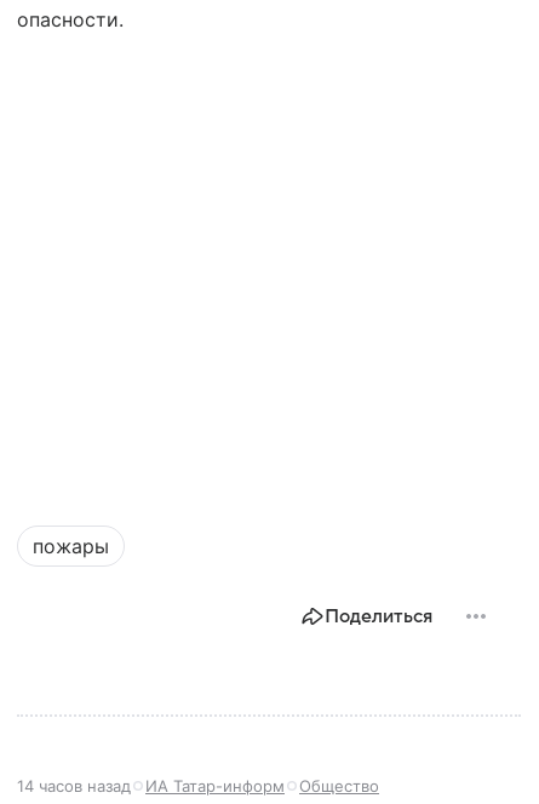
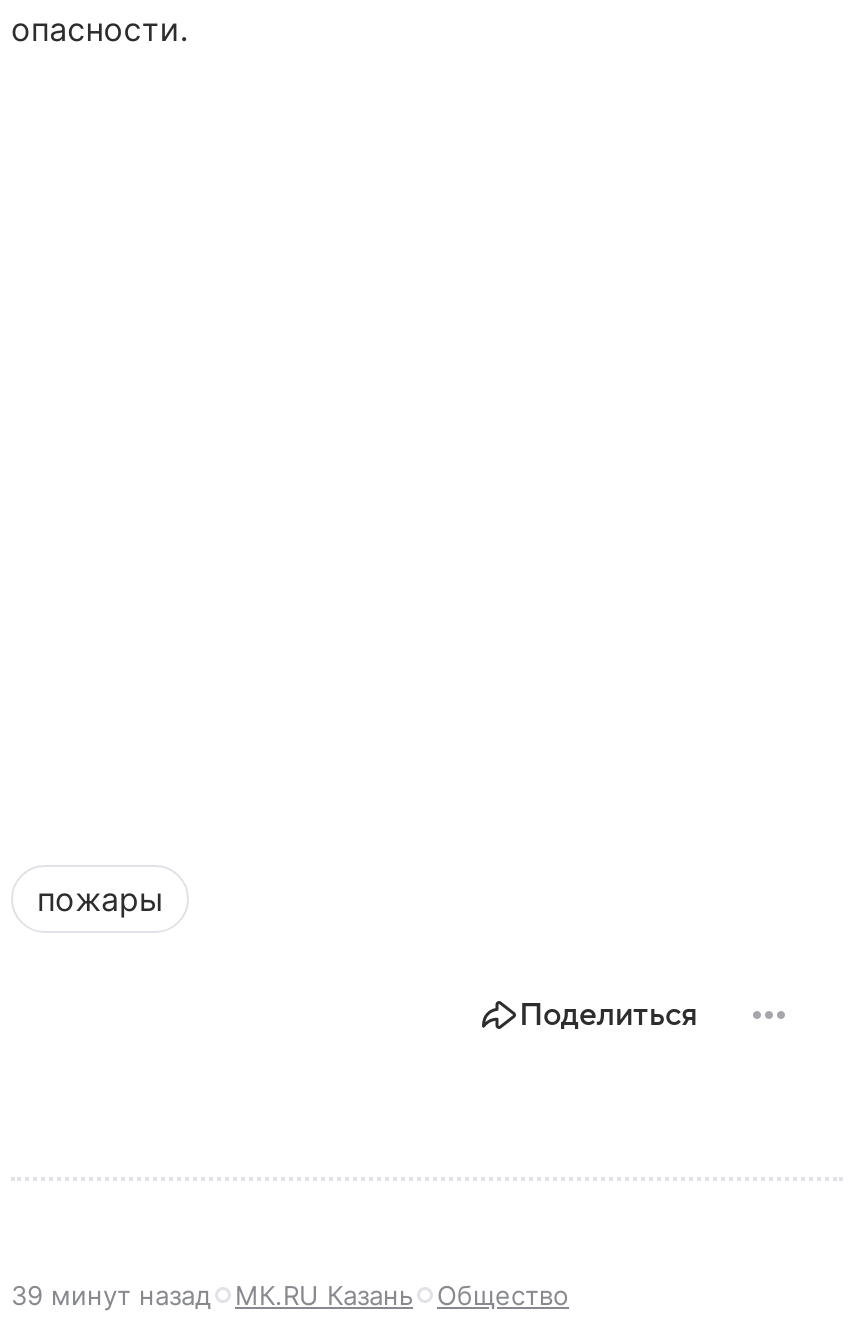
- 14 часов назад
- ИА Татар-информ
+ 39 минут назад
+ МК.RU Казань
